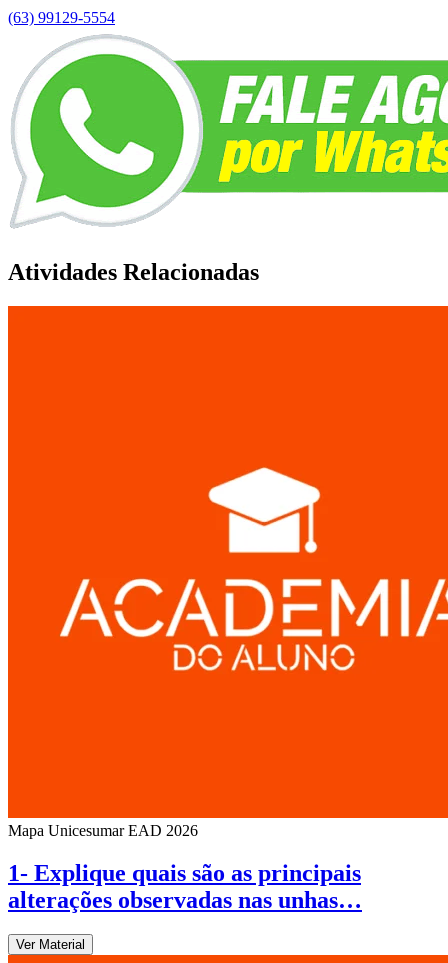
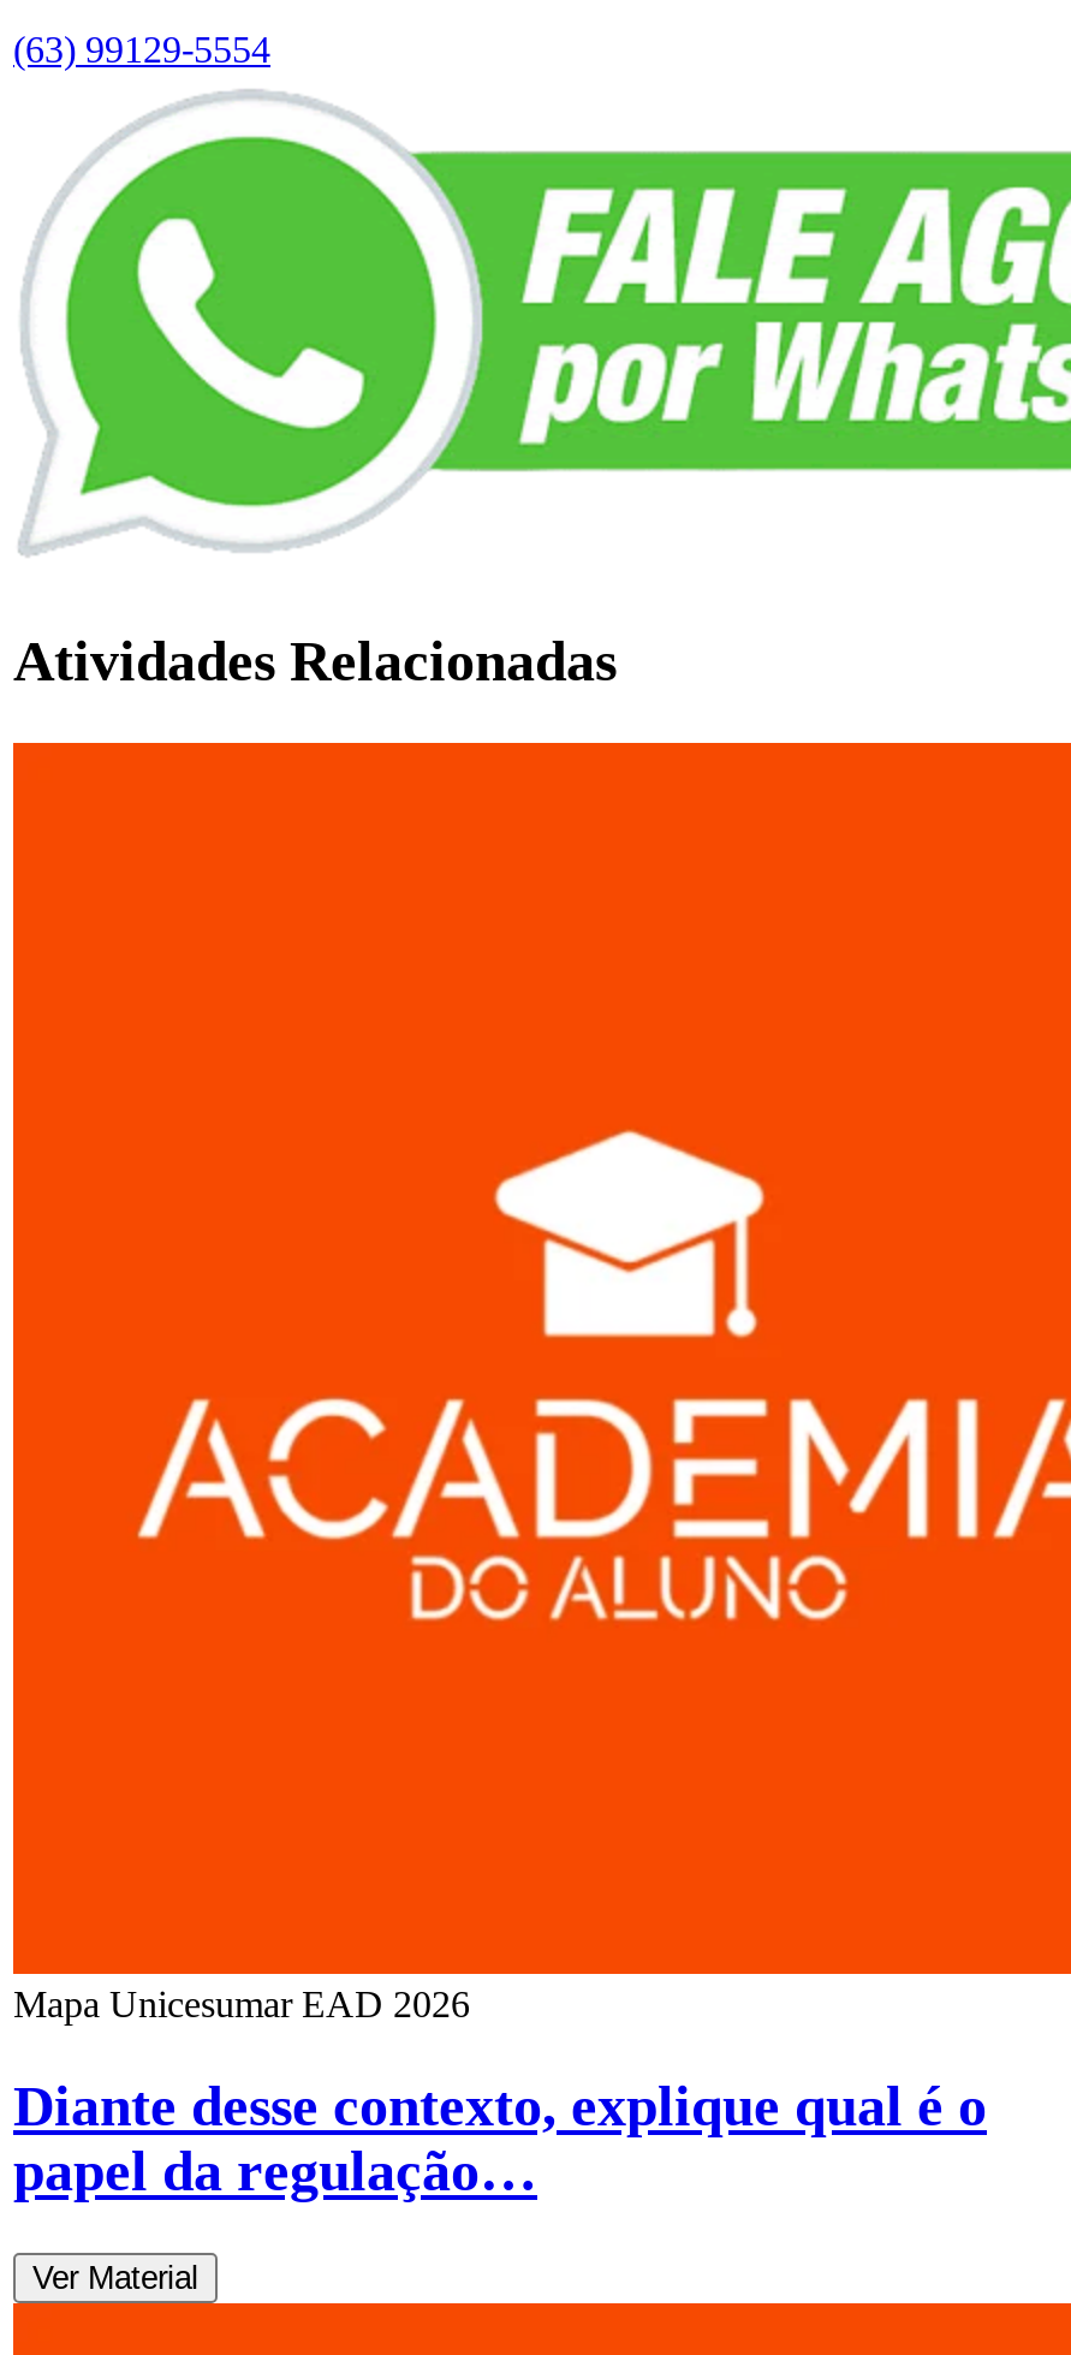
- [image]
+ [image]

- [image]
+ [image]

- 1- Explique quais são as principais
- alterações observadas nas unhas…
+ Diante desse contexto, explique qual é o
+ papel da regulação…
